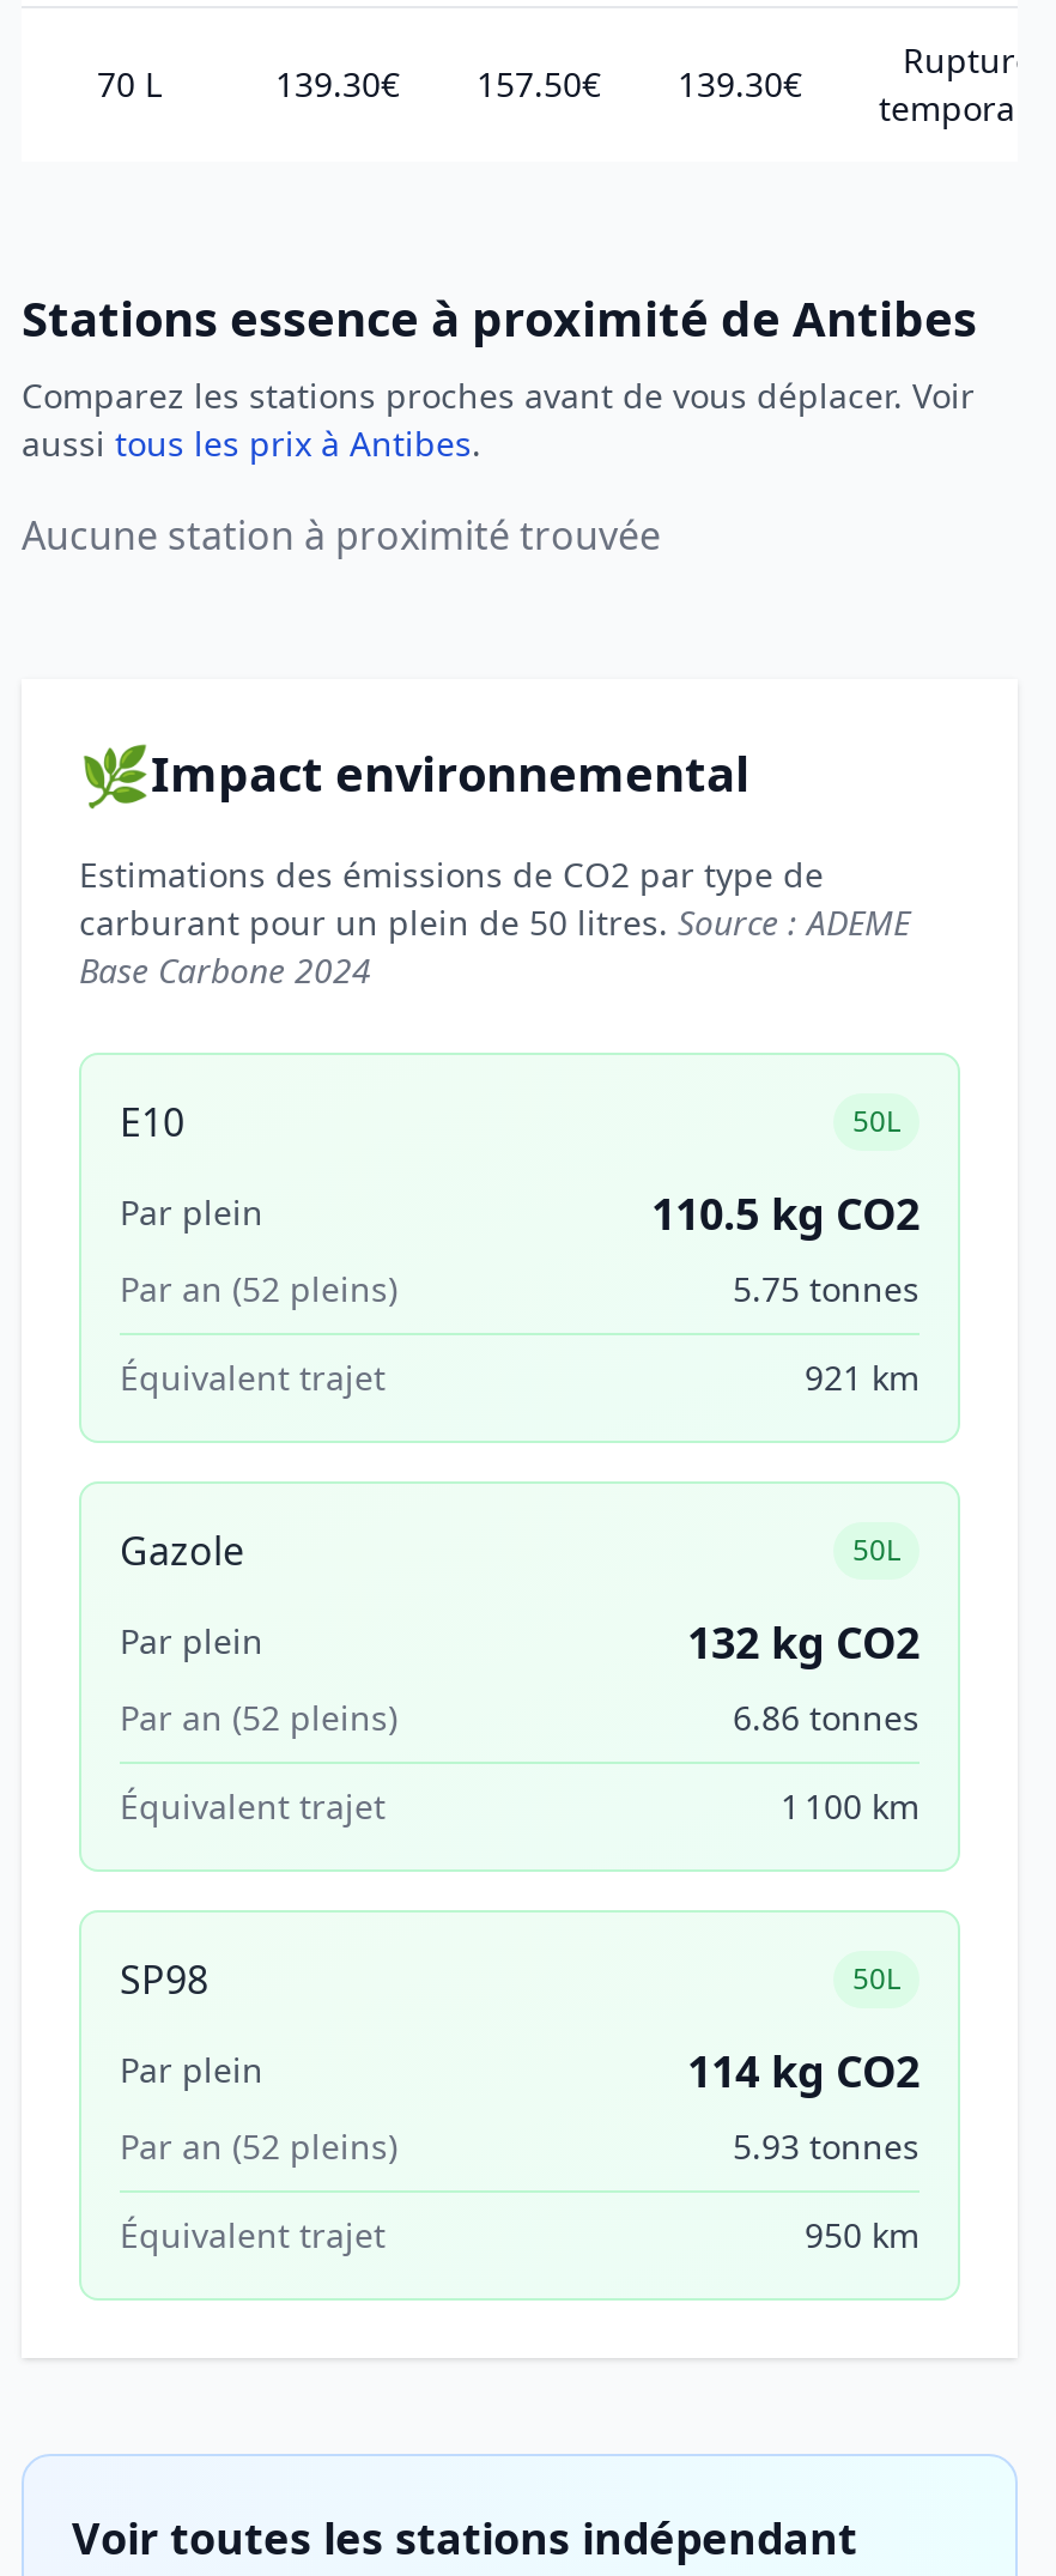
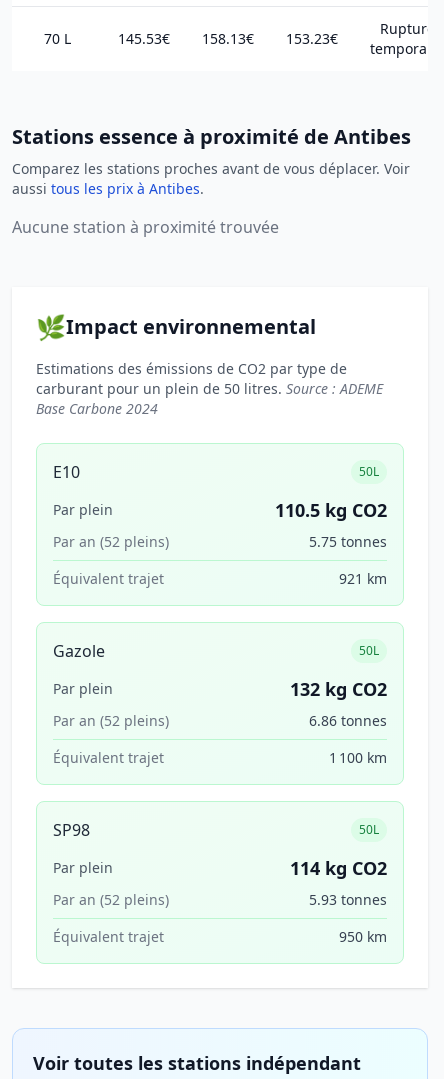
- 139.30€
+ 145.53€

- 157.50€
+ 158.13€

- 139.30€
+ 153.23€
